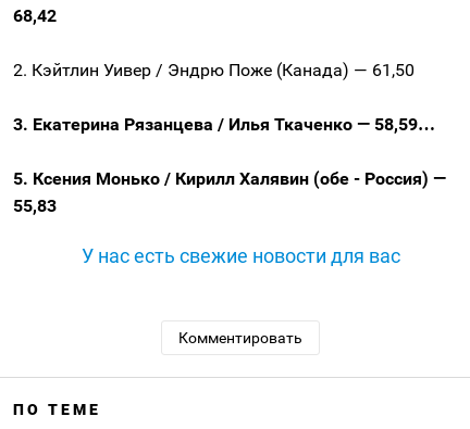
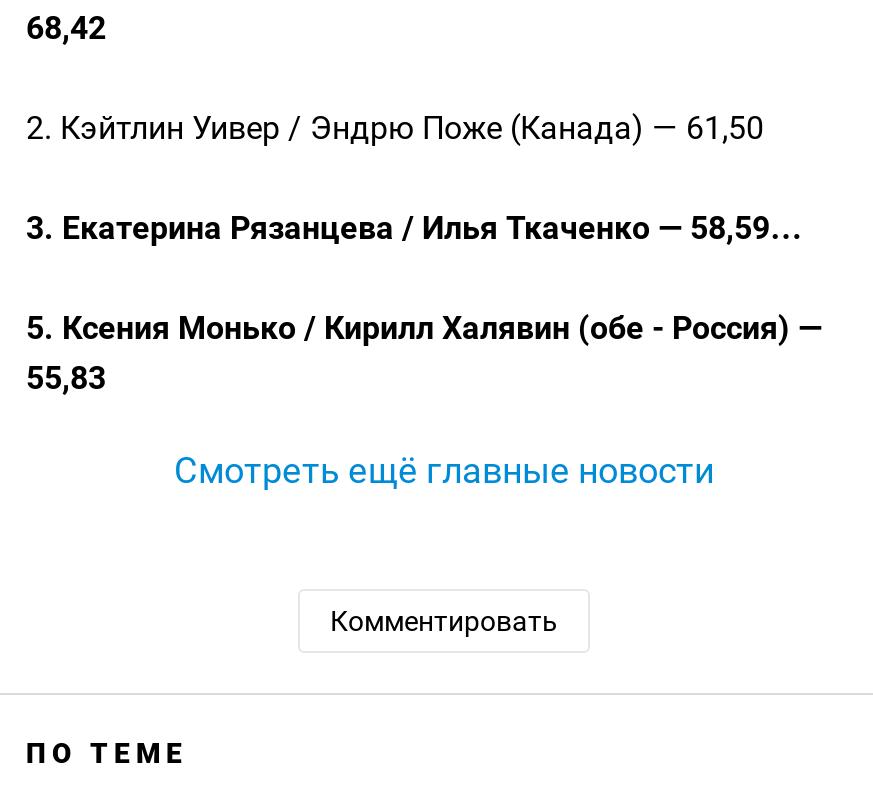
- У нас есть свежие новости для вас
+ Смотреть ещё главные новости
